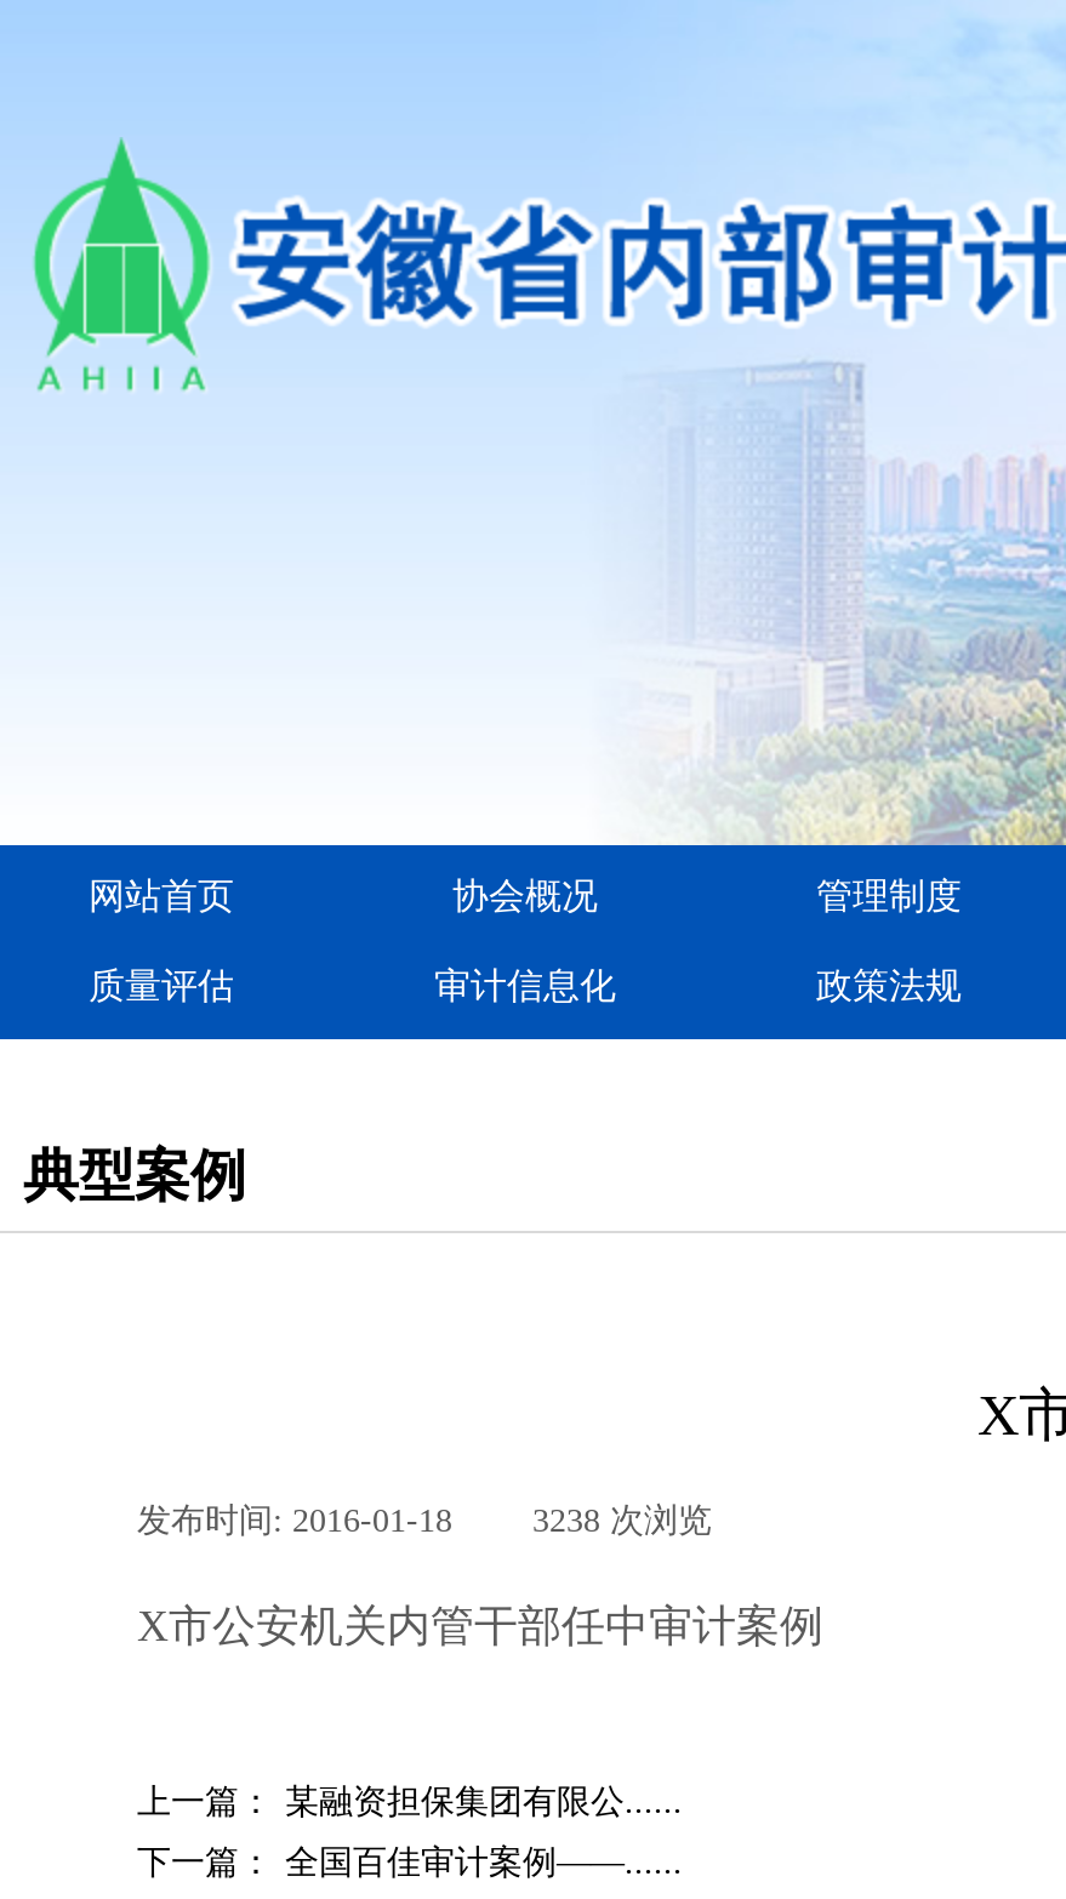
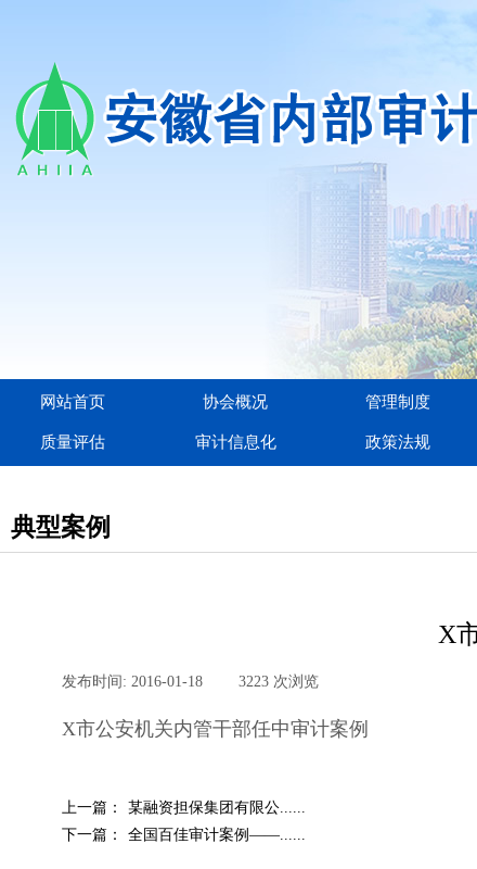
- 3238次浏览
+ 3223次浏览
